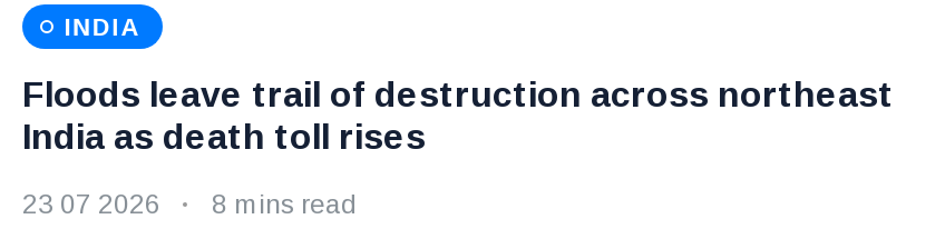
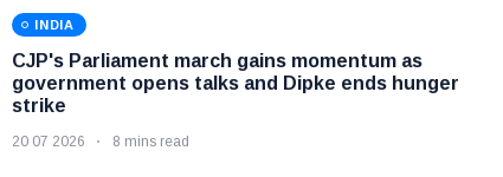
- Floods leave trail of destruction across northeast
- India as death toll rises
+ CJP's Parliament march gains momentum as
+ government opens talks and Dipke ends hunger
+ strike

- 23 07 2026 8 mins read
+ 20 07 2026 8 mins read
